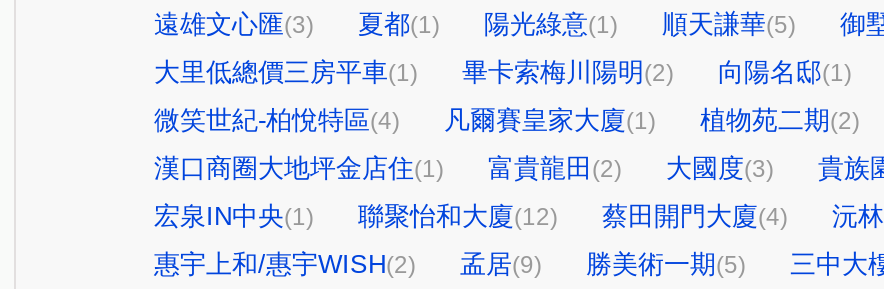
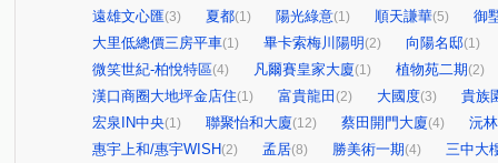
- 孟居(9)
+ 孟居(8)

- 勝美術一期(5)
+ 勝美術一期(4)
